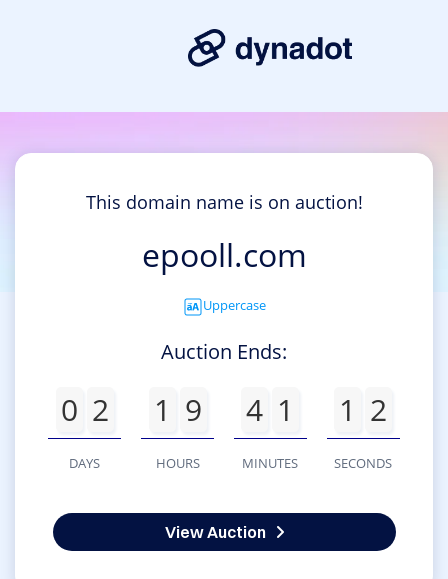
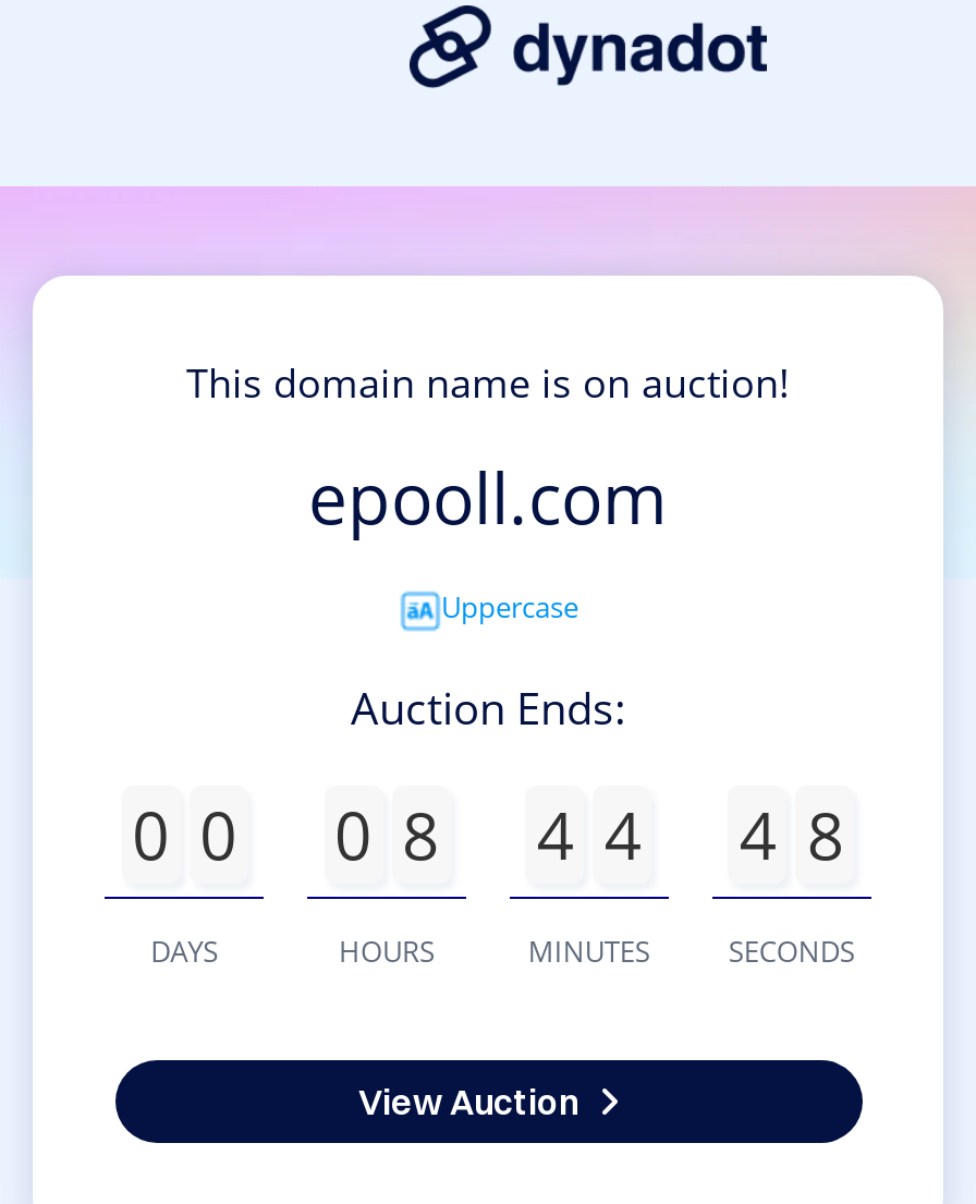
- 0 2
+ 0 0

- 1 9
+ 0 8

- 4 1
+ 4 4

- 1 2
+ 4 8
